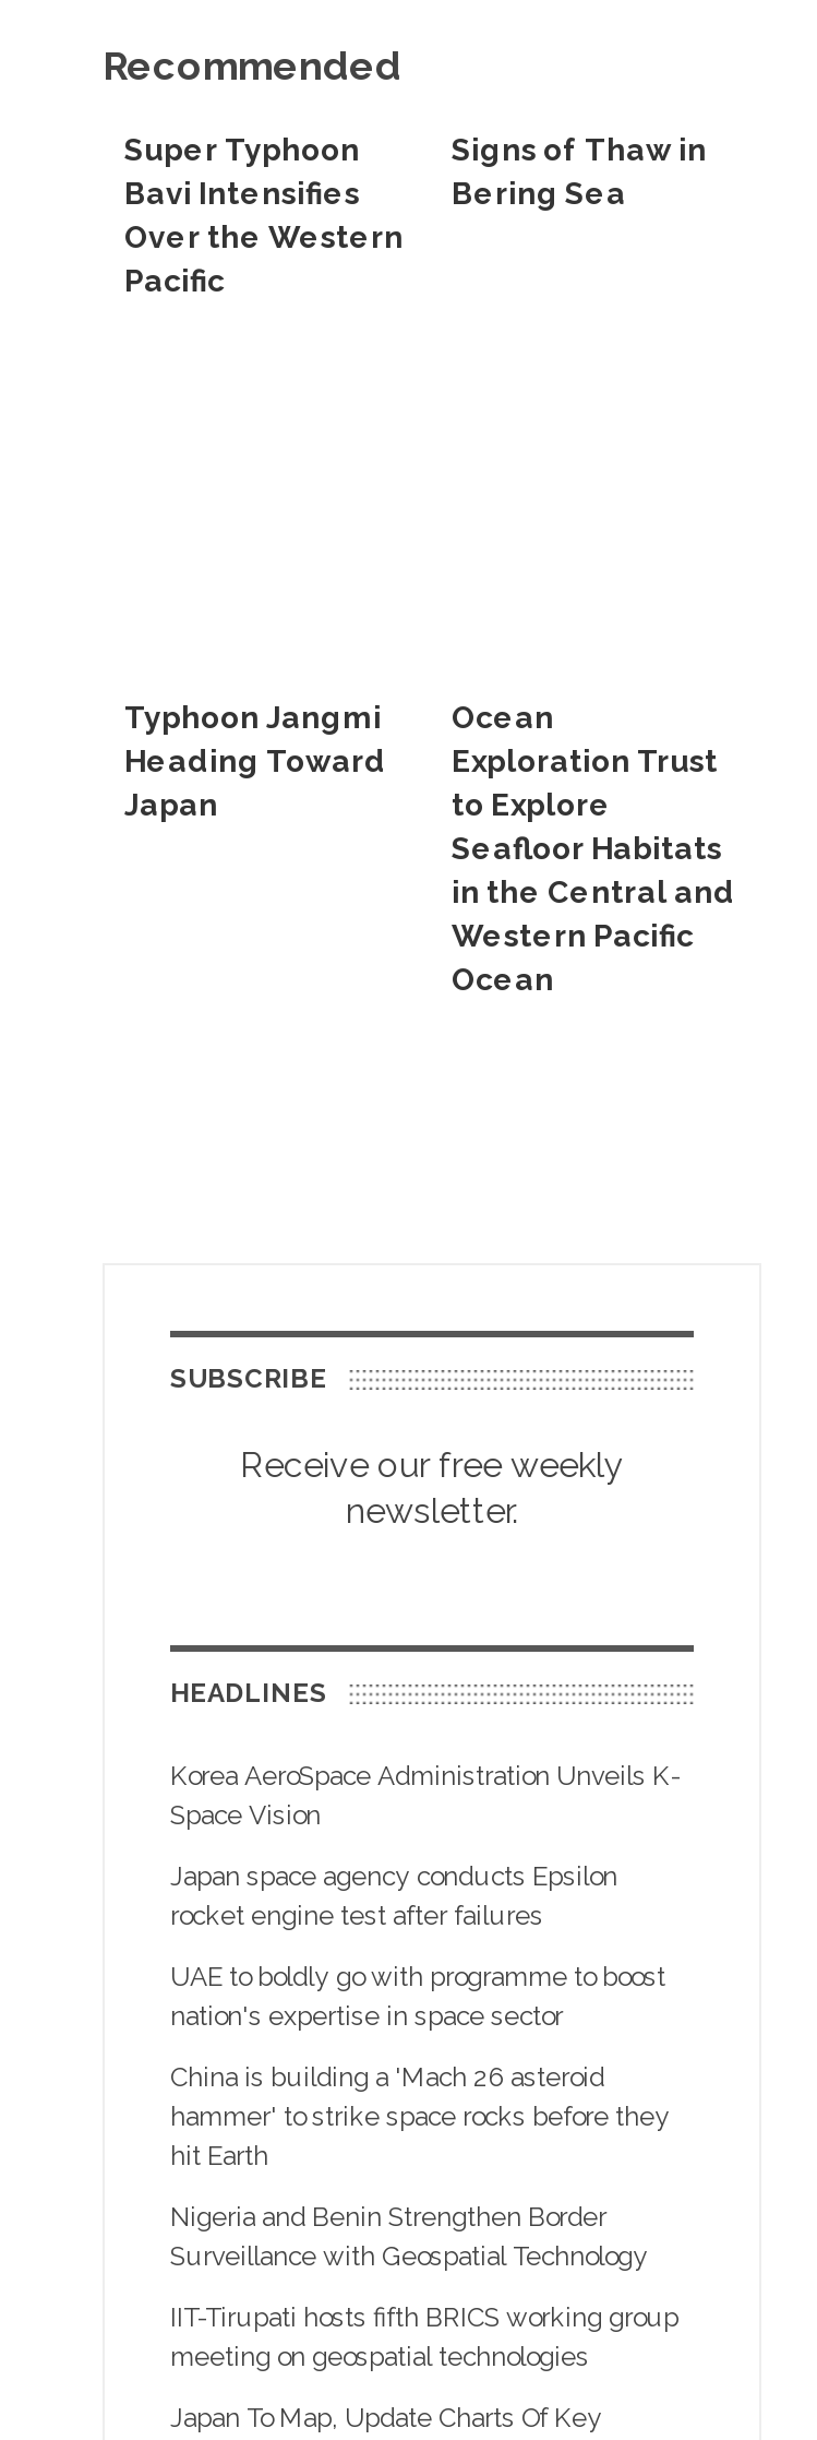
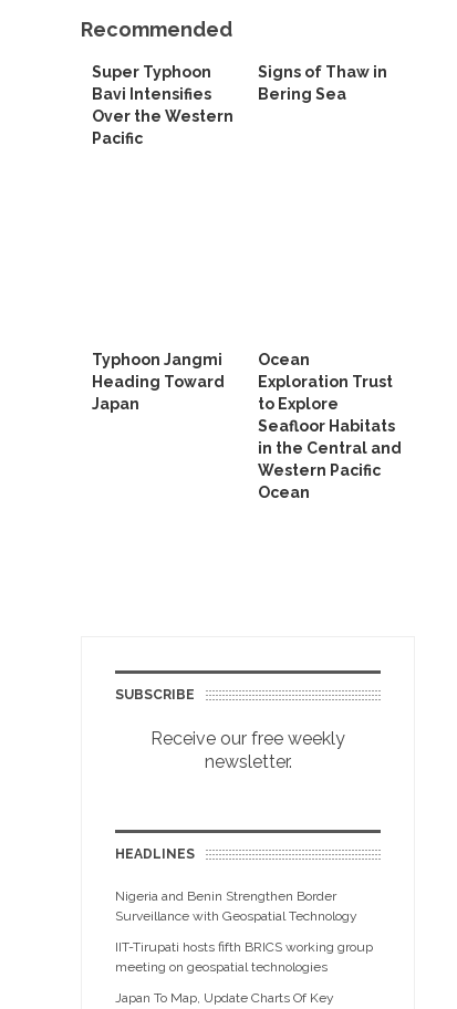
- Korea AeroSpace Administration Unveils K-
- Space Vision
- Japan space agency conducts Epsilon
- rocket engine test after failures
- UAE to boldly go with programme to boost
- nation's expertise in space sector
- China is building a 'Mach 26 asteroid
- hammer' to strike space rocks before they
- hit Earth
